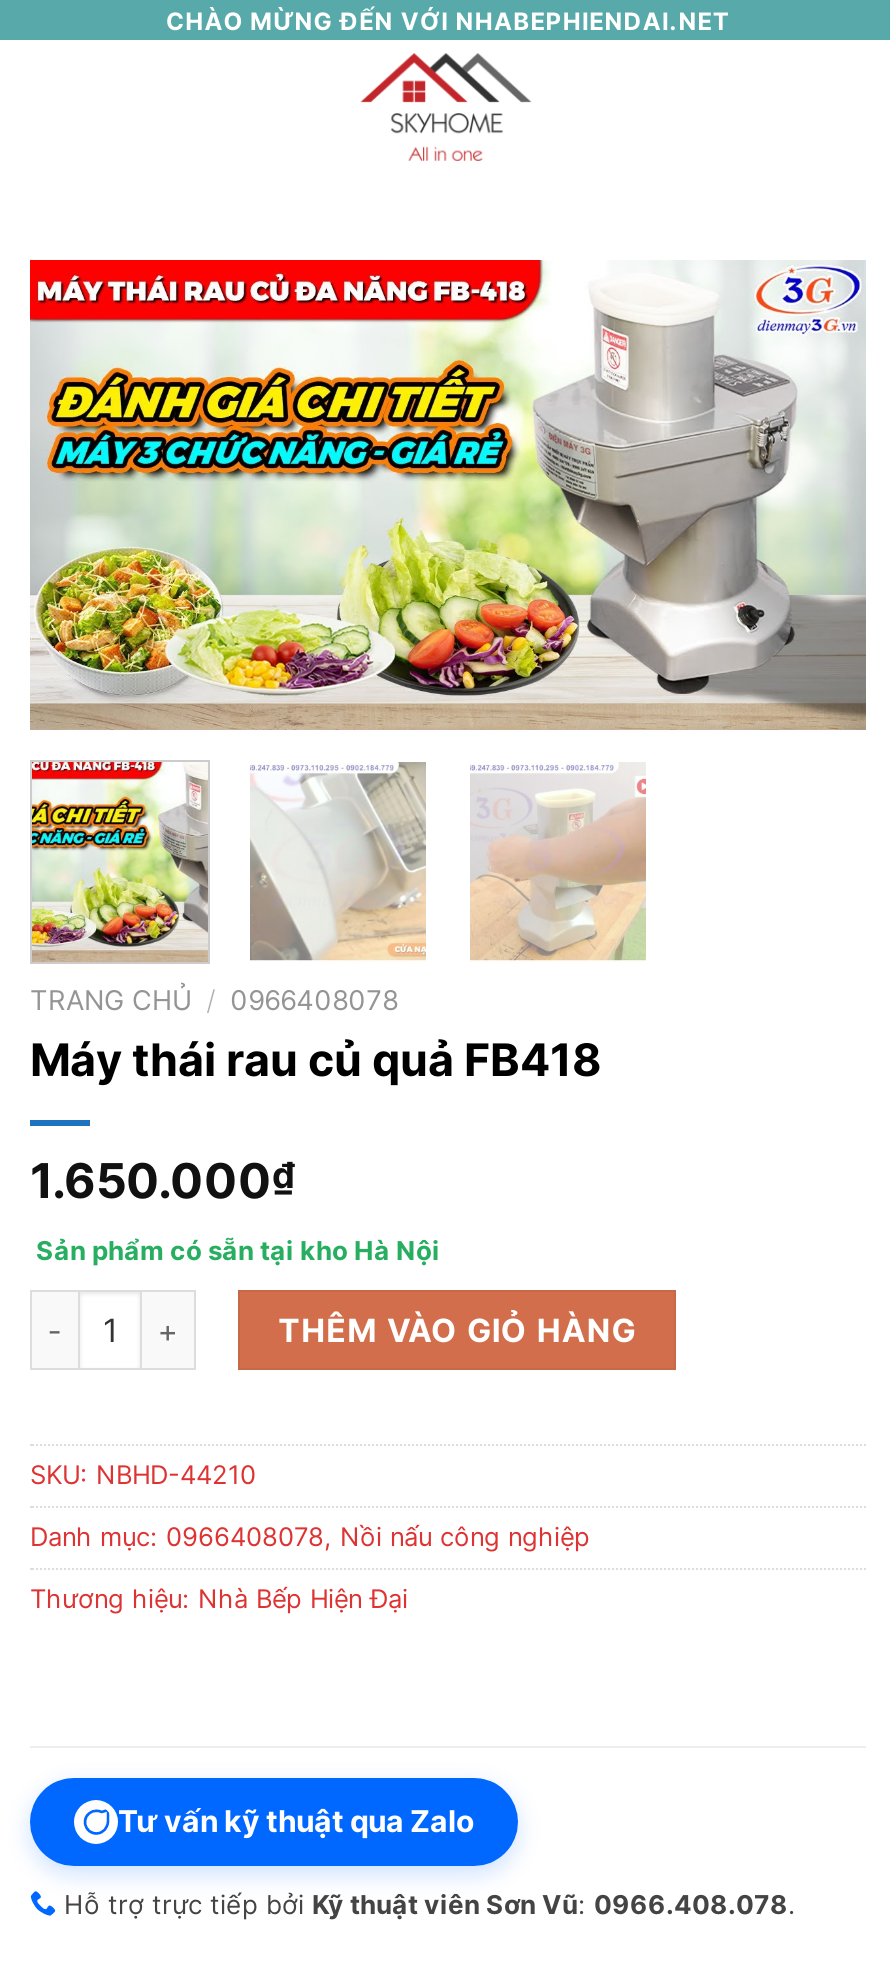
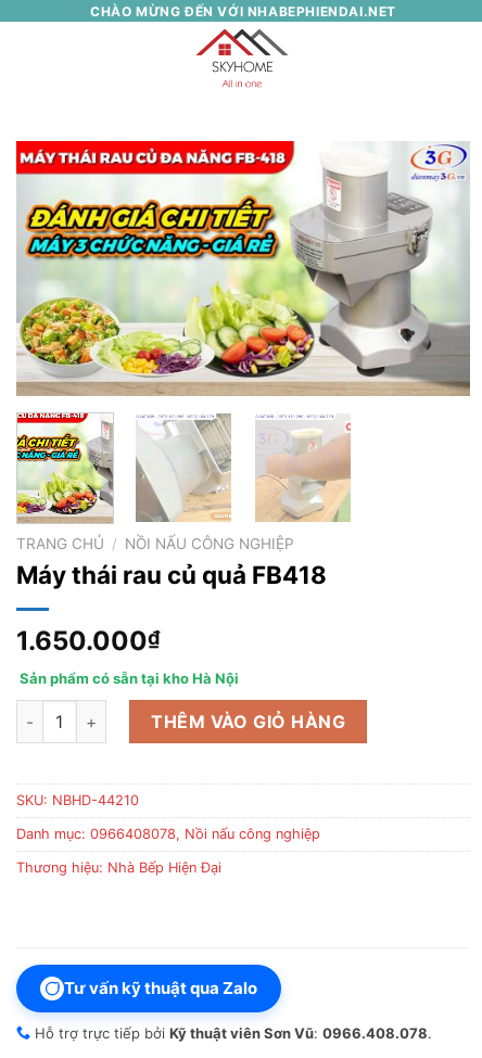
- TRANG CHỦ / 0966408078
+ TRANG CHỦ / NỒI NẤU CÔNG NGHIỆP
